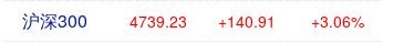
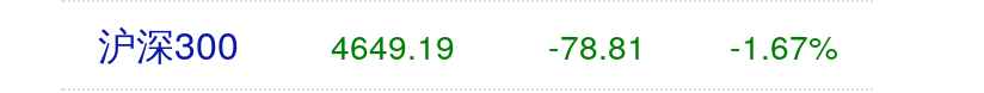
- 4739.23
+ 4649.19

- +140.91
+ -78.81

- +3.06%
+ -1.67%
